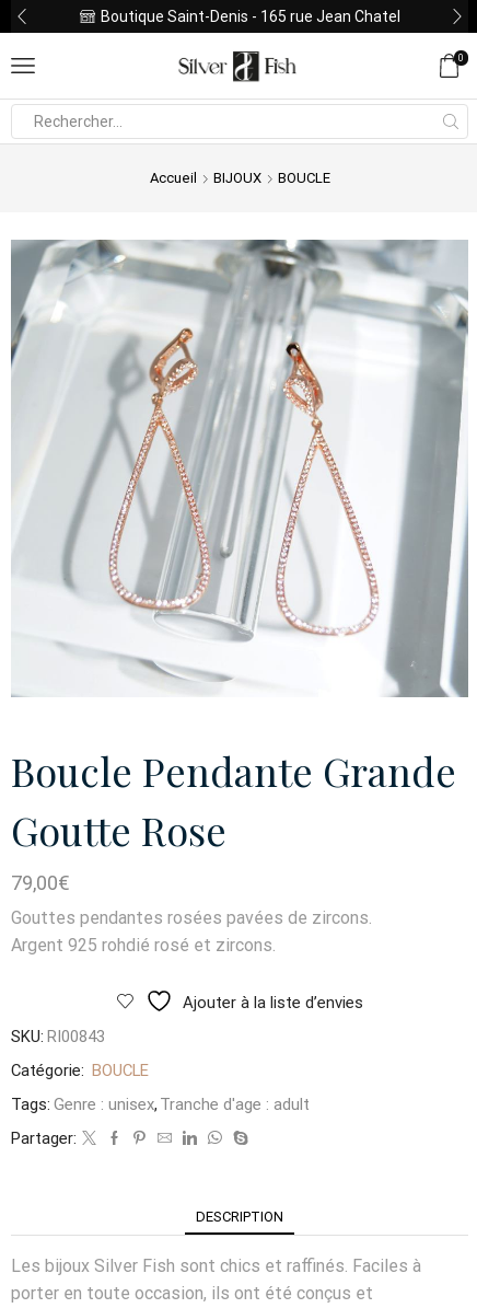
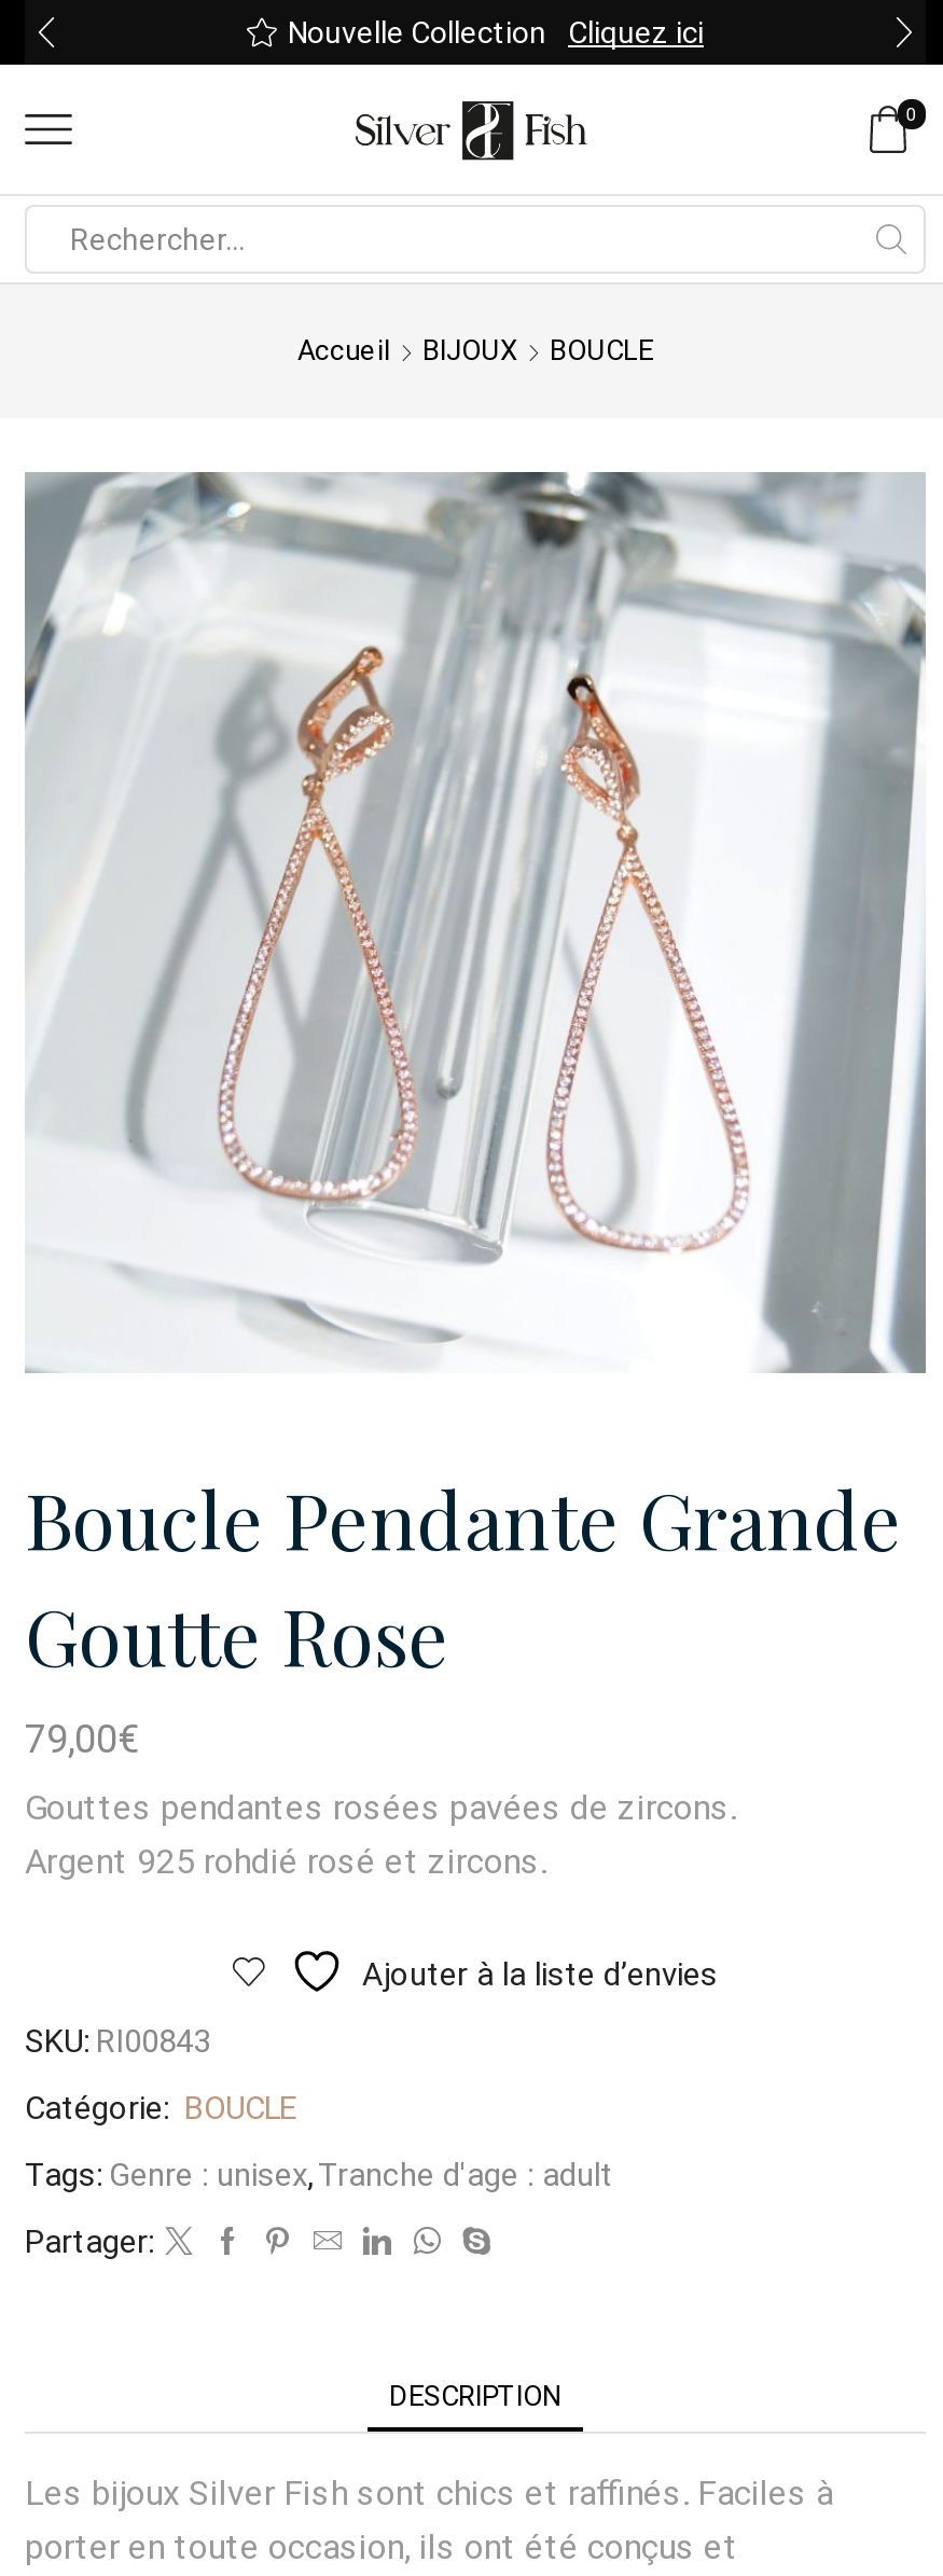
- Boutique Saint-Denis - 165 rue Jean Chatel
+ Nouvelle Collection
+ Cliquez ici
